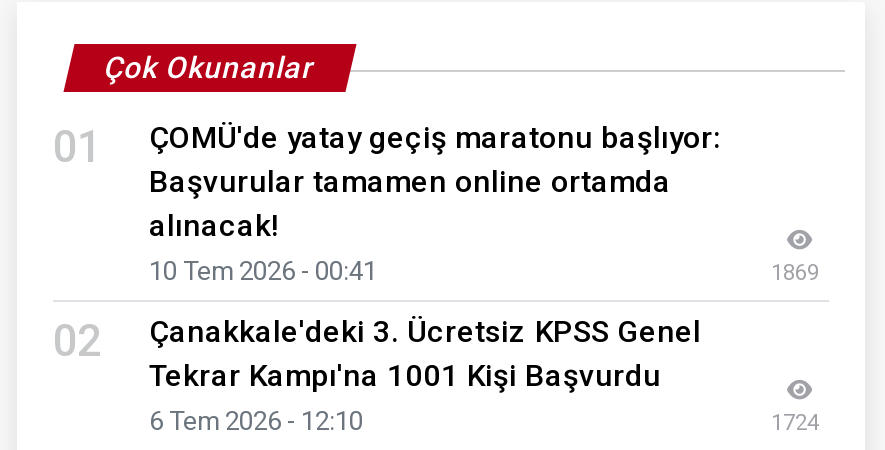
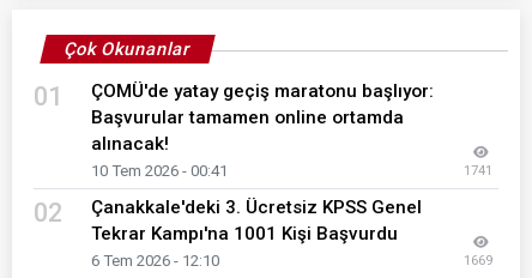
- 1869
+ 1741

- 1724
+ 1669
